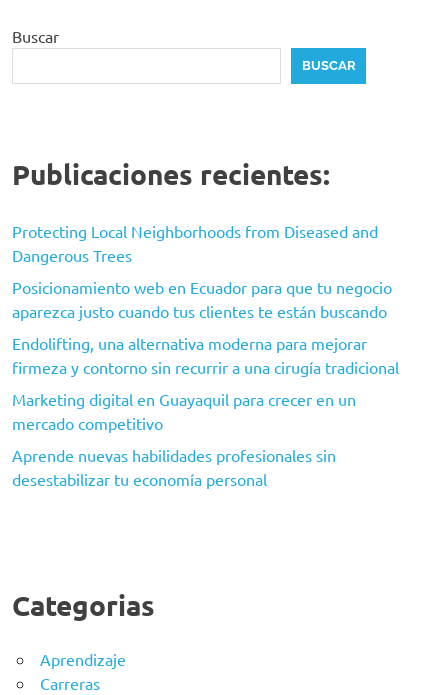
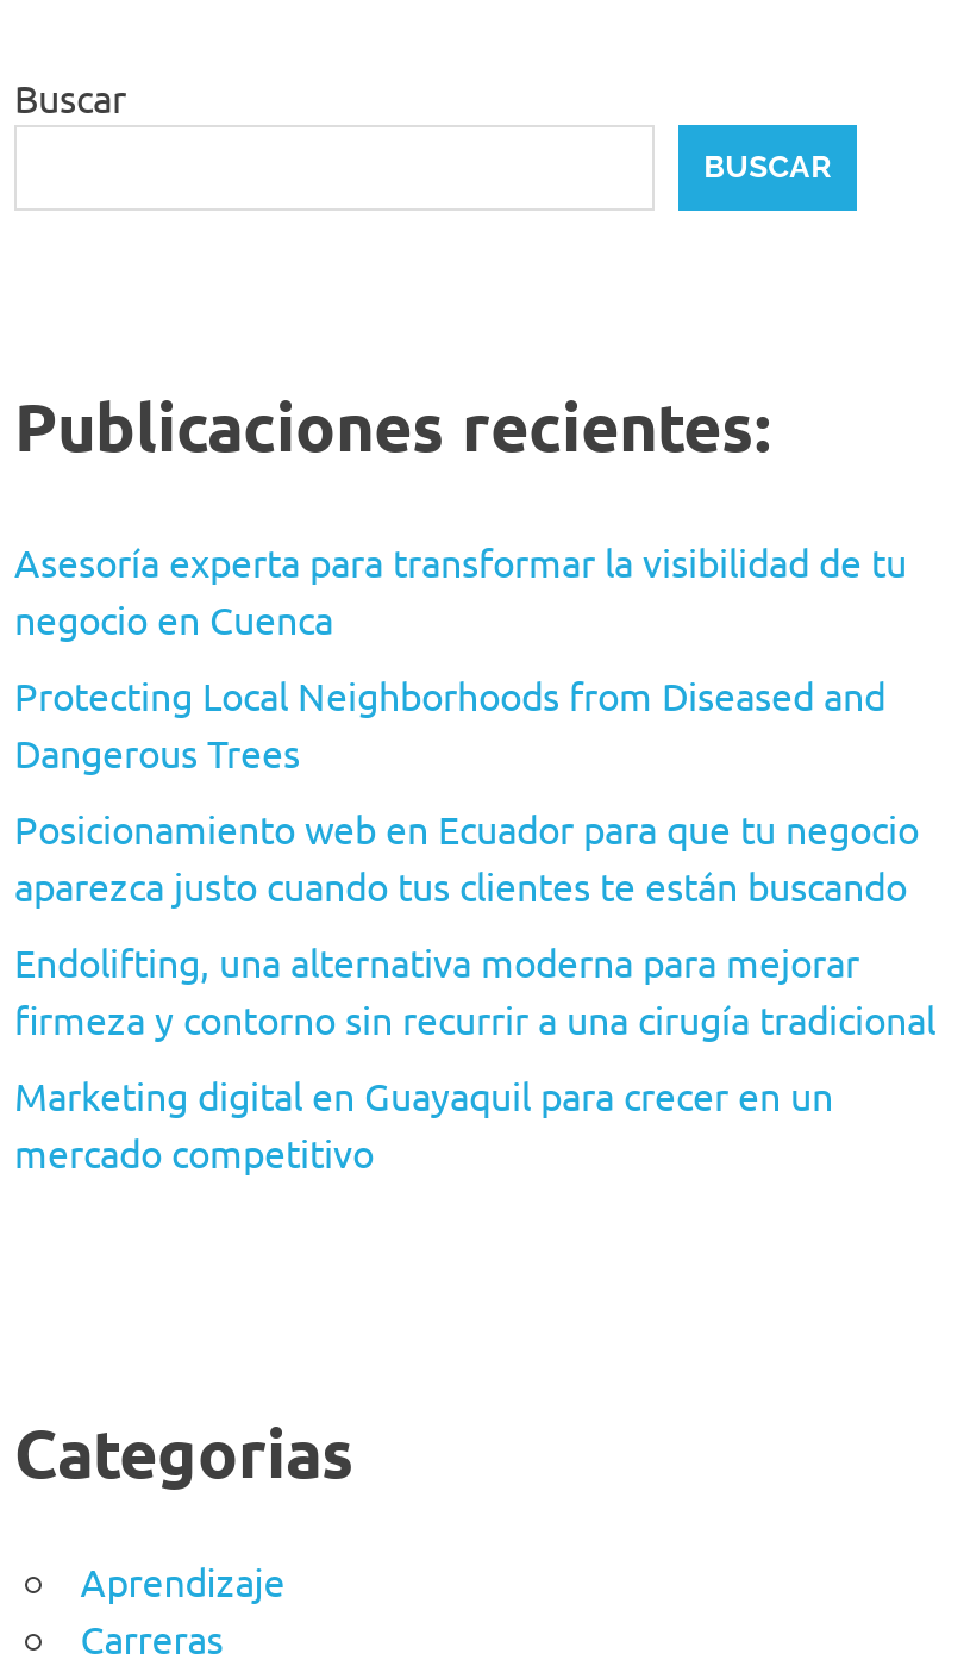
+ Asesoría experta para transformar la visibilidad de tu
+ negocio en Cuenca

moved down: Protecting Local Neighborhoods from Diseased and | Dangerous Trees | Posicionamiento web en Ecuador para que tu negocio | aparezca justo cuando tus clientes te están buscando | Endolifting, una alternativa moderna para mejorar | firmeza y contorno sin recurrir a una cirugía tradicional | Marketing digital en Guayaquil para crecer en un | mercado competitivo

- Aprende nuevas habilidades profesionales sin
- desestabilizar tu economía personal
